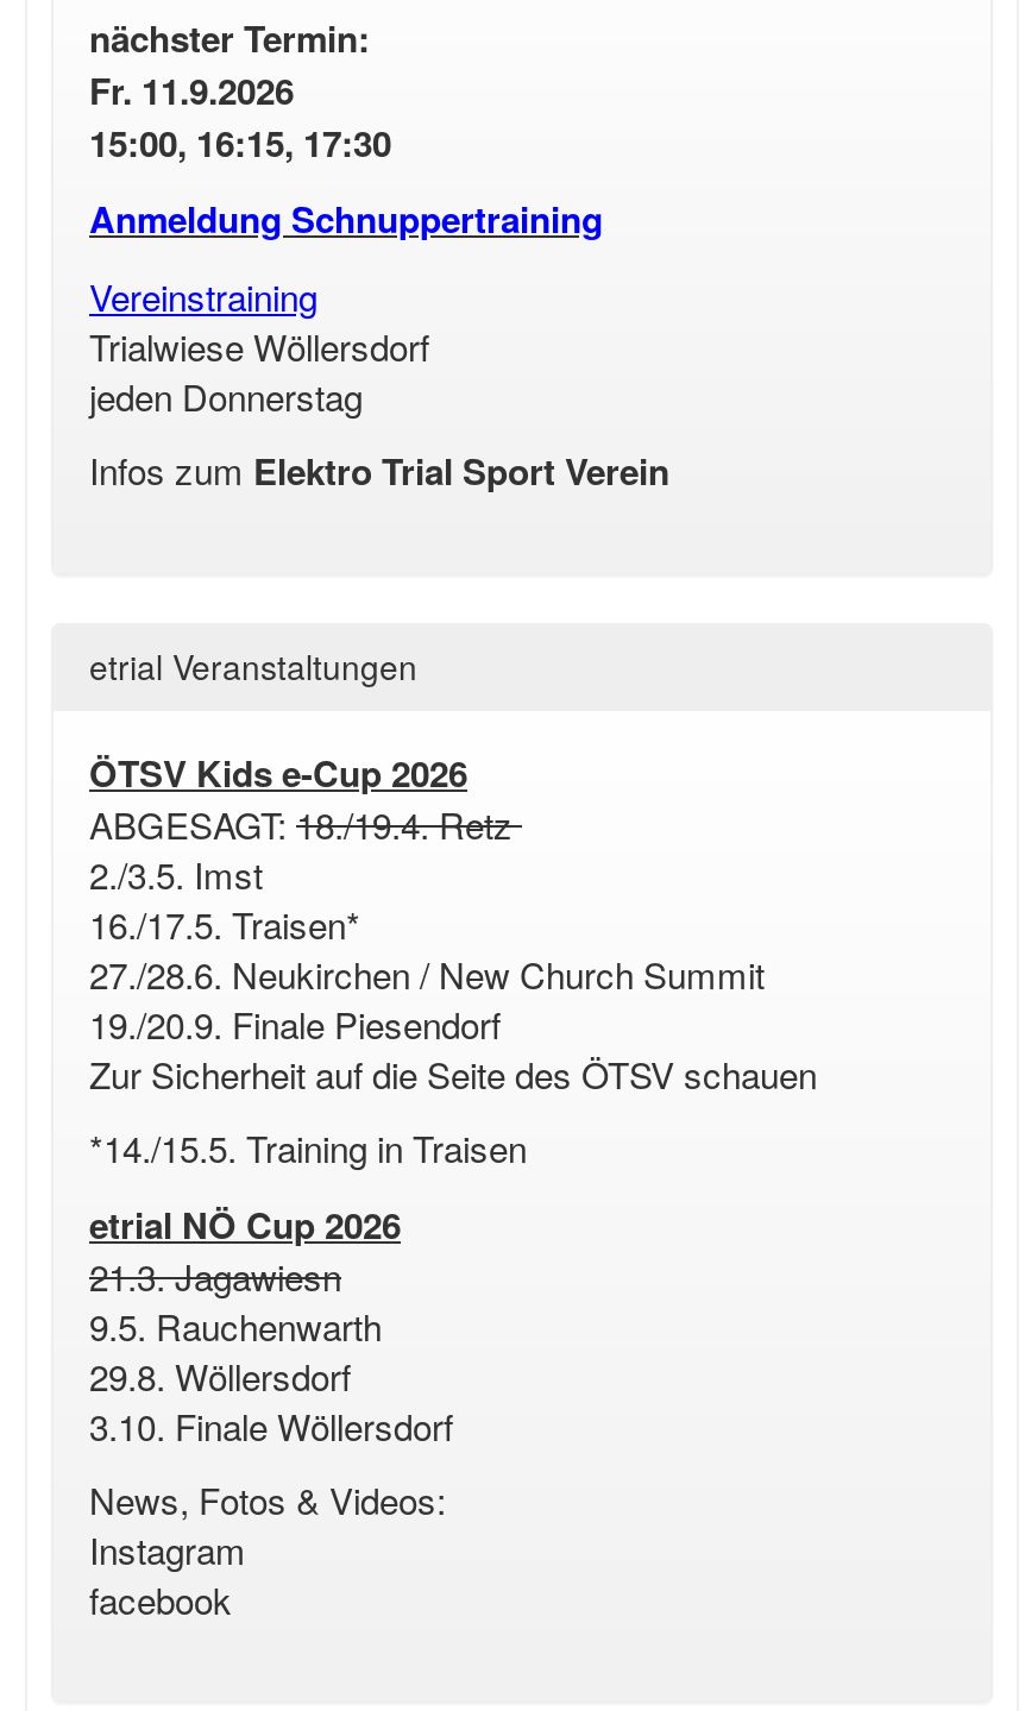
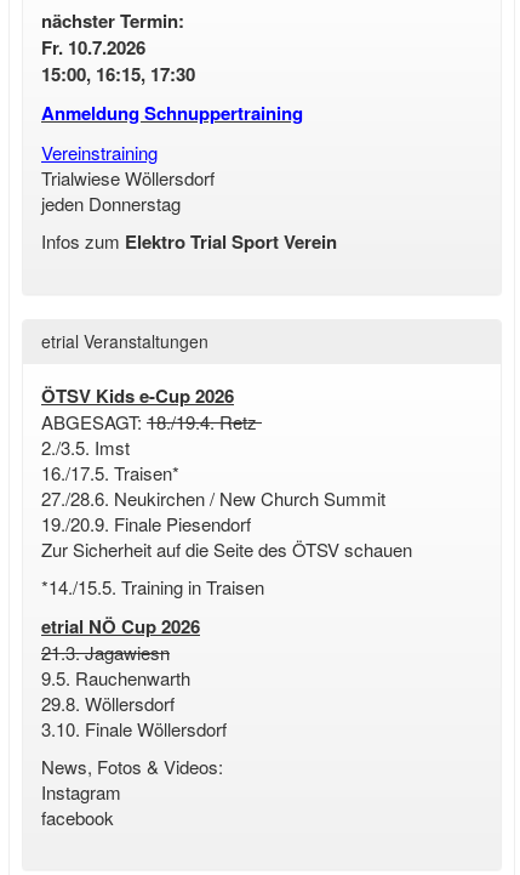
- Fr. 11.9.2026
+ Fr. 10.7.2026
